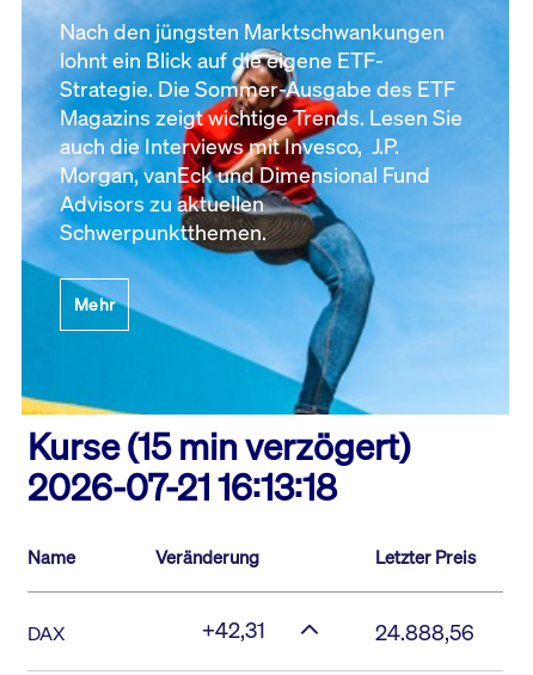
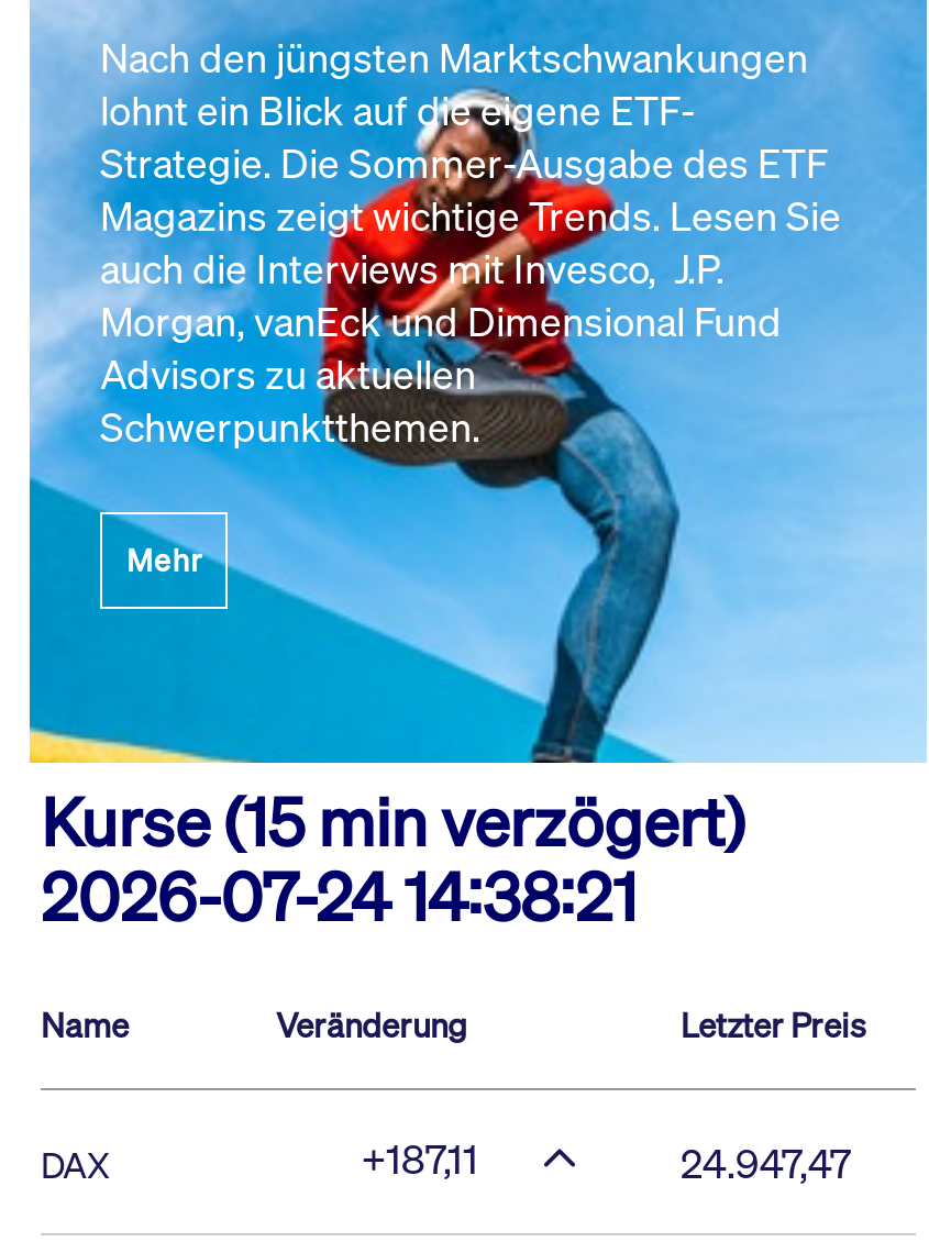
- 2026-07-21 16:13:18
+ 2026-07-24 14:38:21

- +42,31
+ +187,11

- 24.888,56
+ 24.947,47
